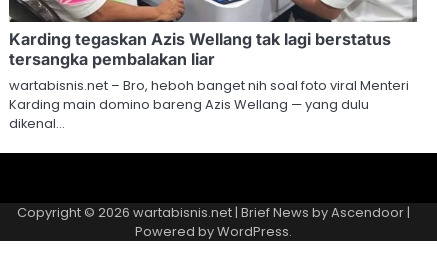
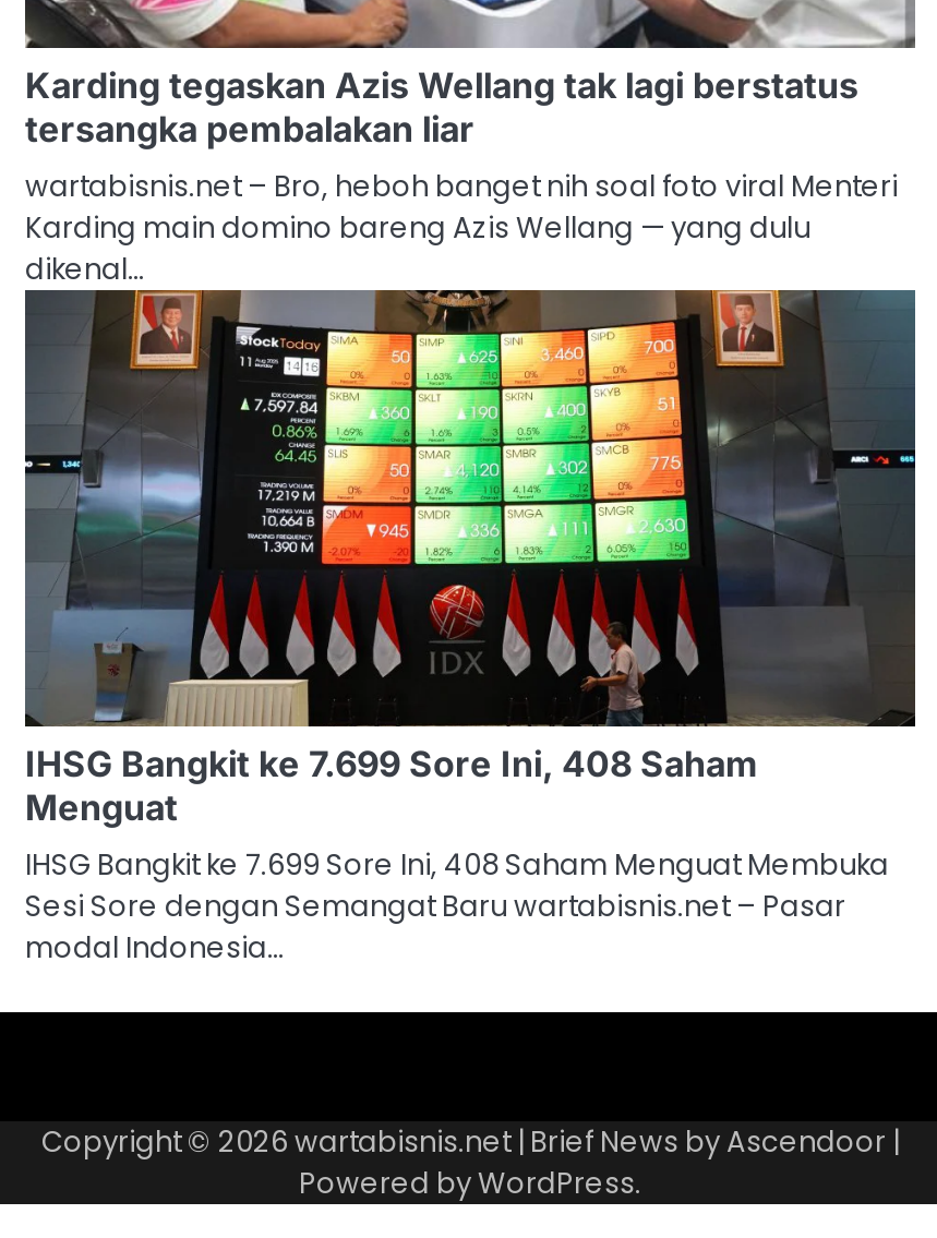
+ [image]
+ IHSG Bangkit ke 7.699 Sore Ini, 408 Saham
+ Menguat
+ IHSG Bangkit ke 7.699 Sore Ini, 408 Saham Menguat Membuka
+ Sesi Sore dengan Semangat Baru wartabisnis.net – Pasar
+ modal Indonesia…
